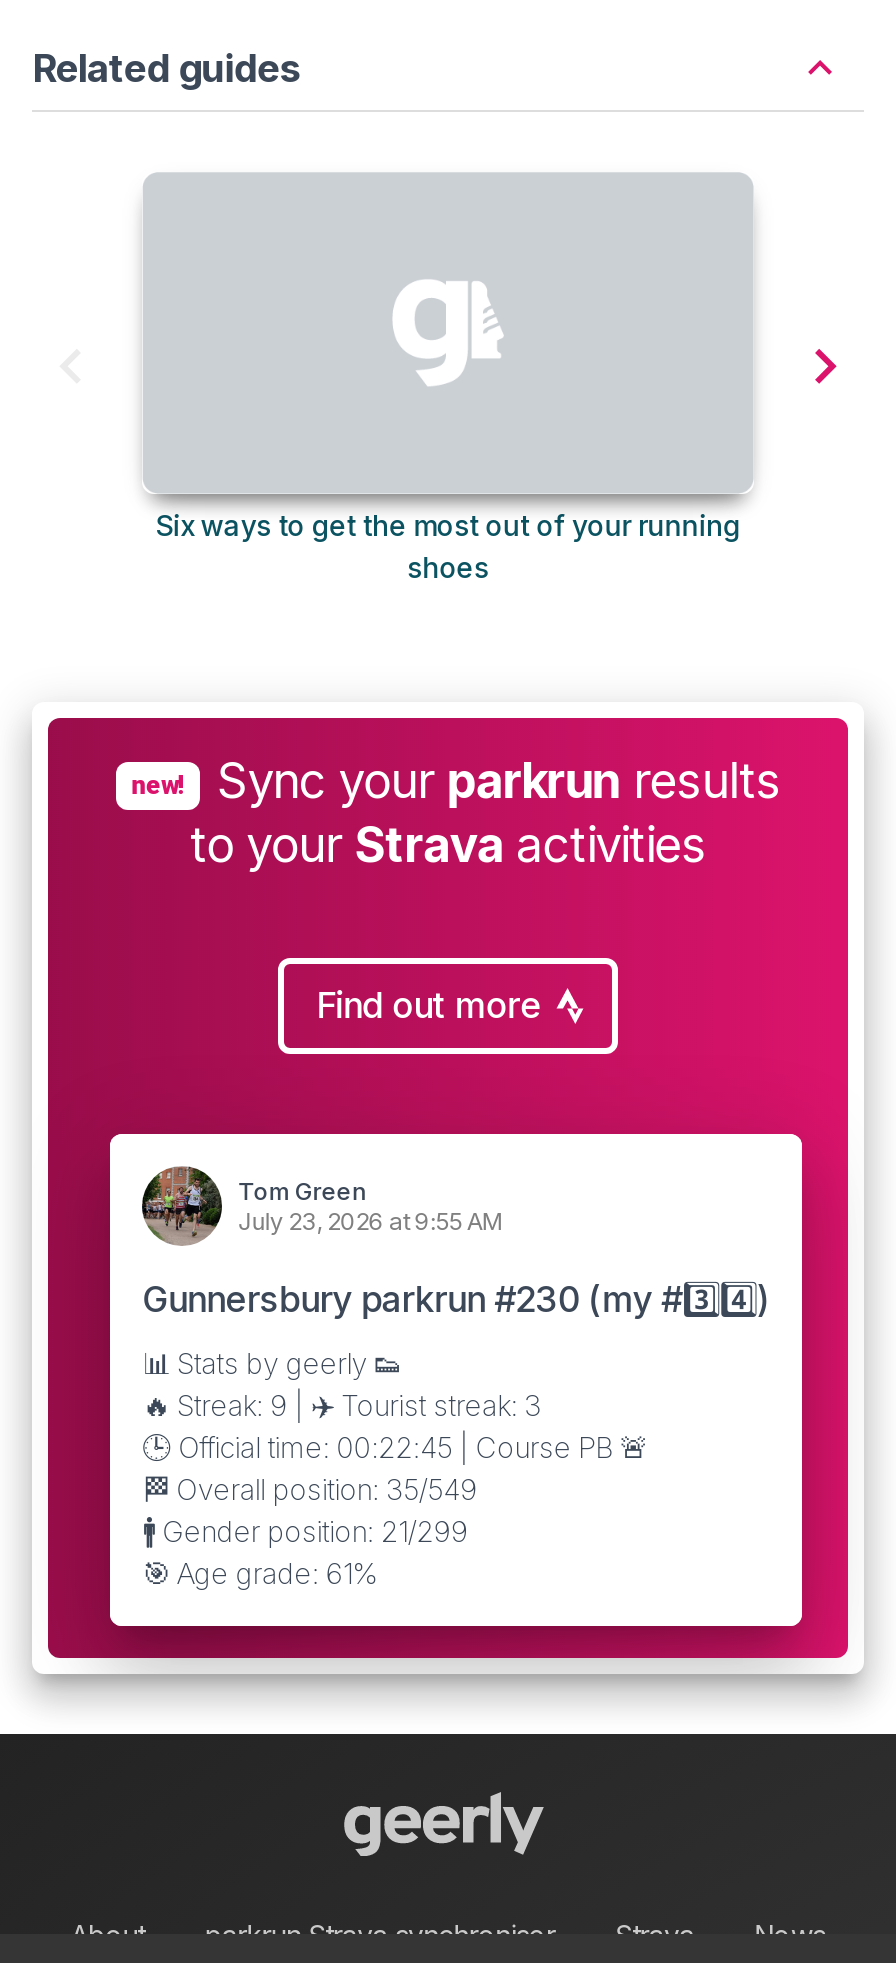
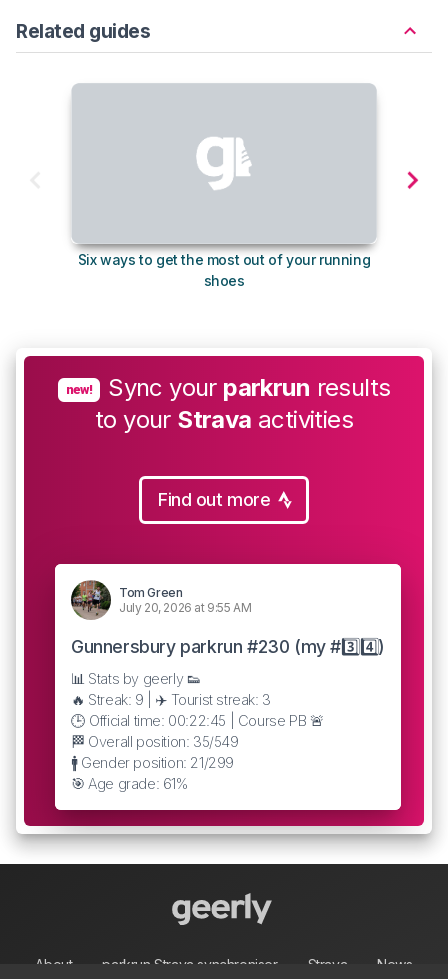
- July 23, 2026 at 9:55 AM
+ July 20, 2026 at 9:55 AM
